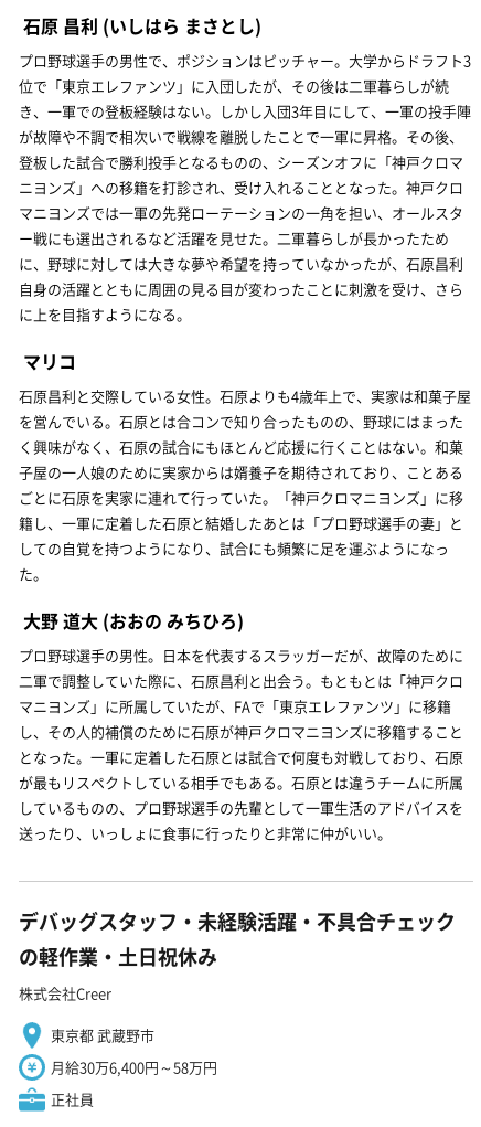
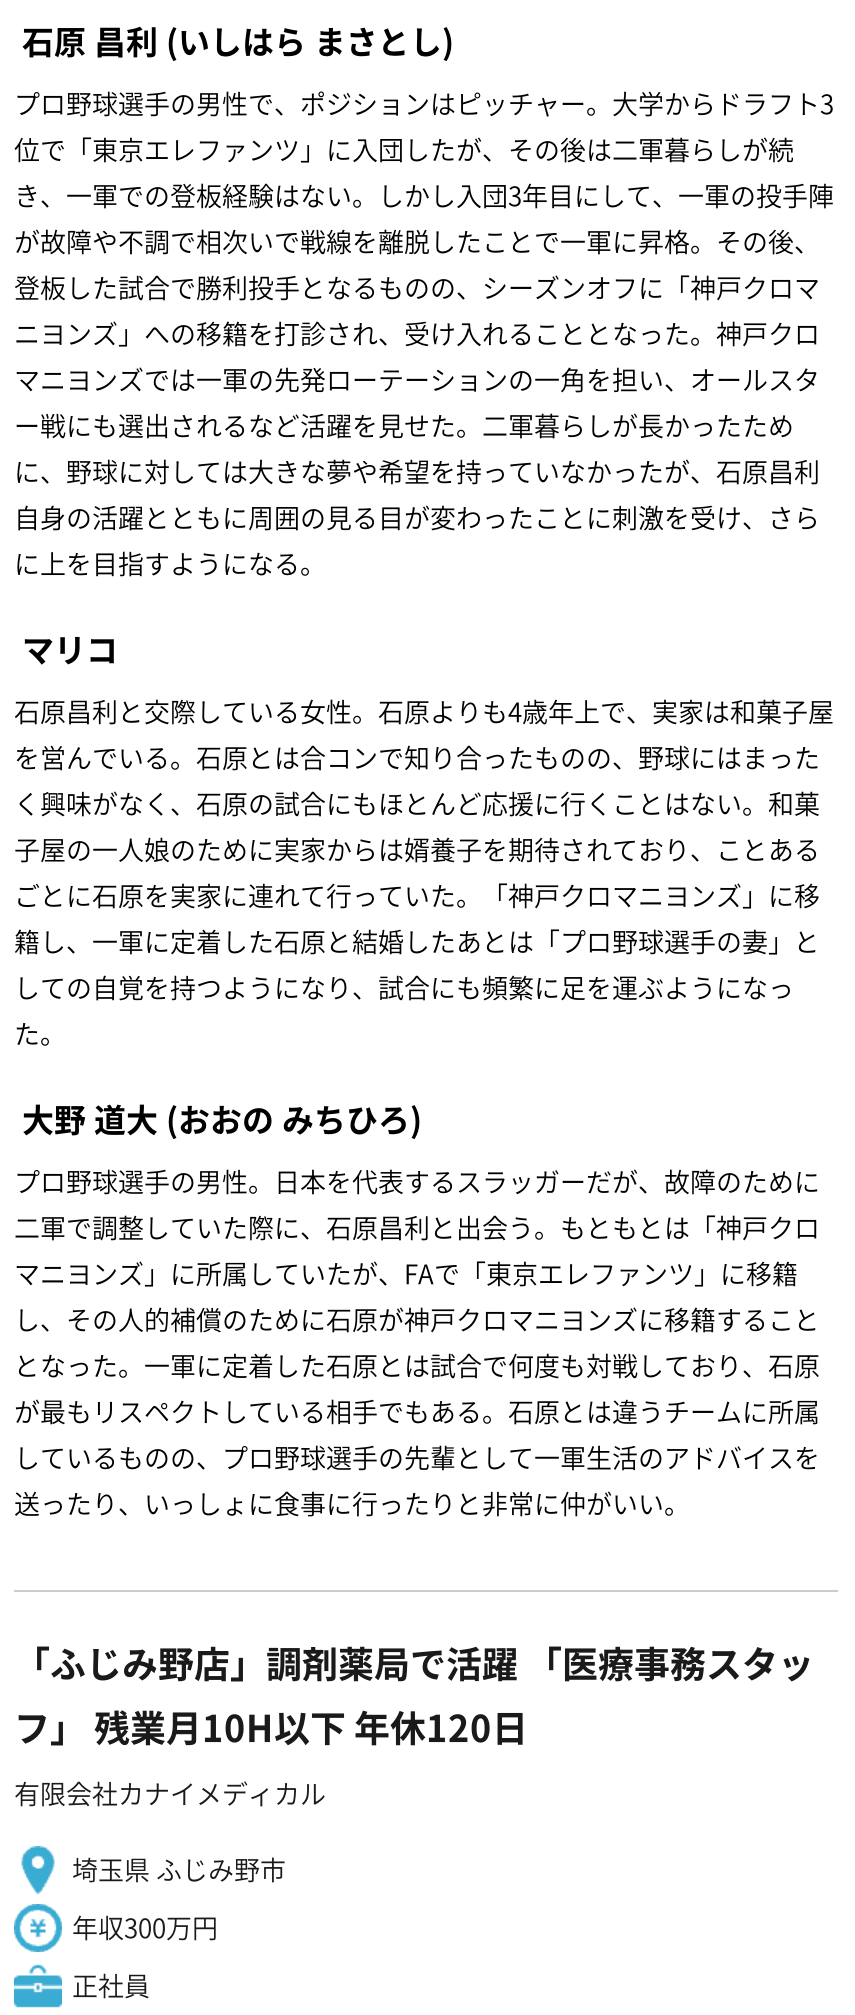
- デバッグスタッフ・未経験活躍・不具合チェック
- の軽作業・土日祝休み
- 株式会社Creer
+ 「ふじみ野店」調剤薬局で活躍 「医療事務スタッ
+ フ」 残業月10H以下 年休120日
+ 有限会社カナイメディカル

- 東京都 武蔵野市
+ 埼玉県 ふじみ野市

- 月給30万6,400円～58万円
+ 年収300万円
